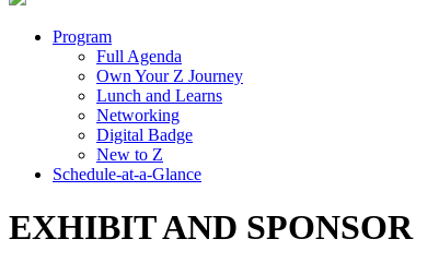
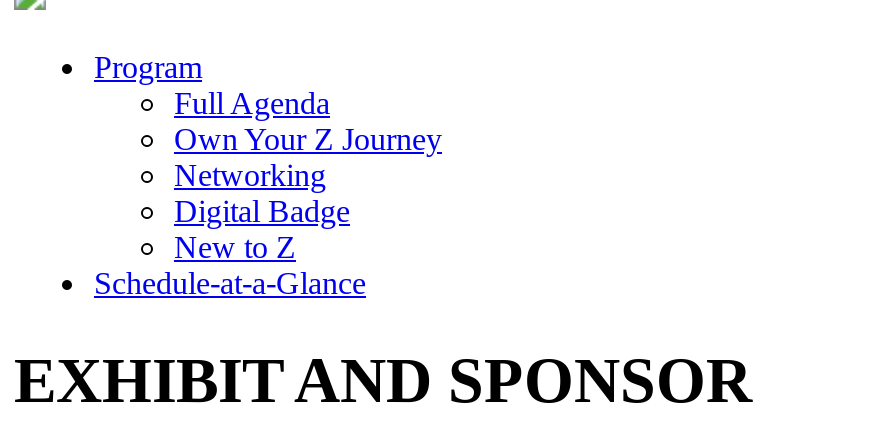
- Lunch and Learns
